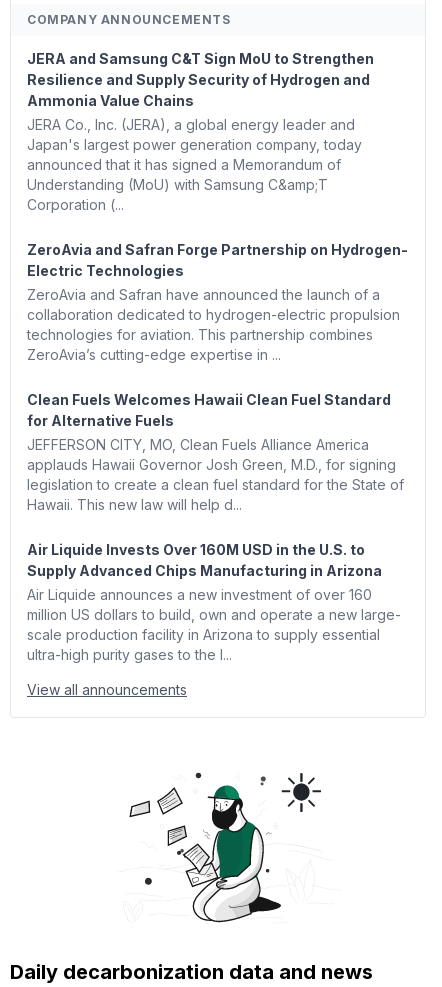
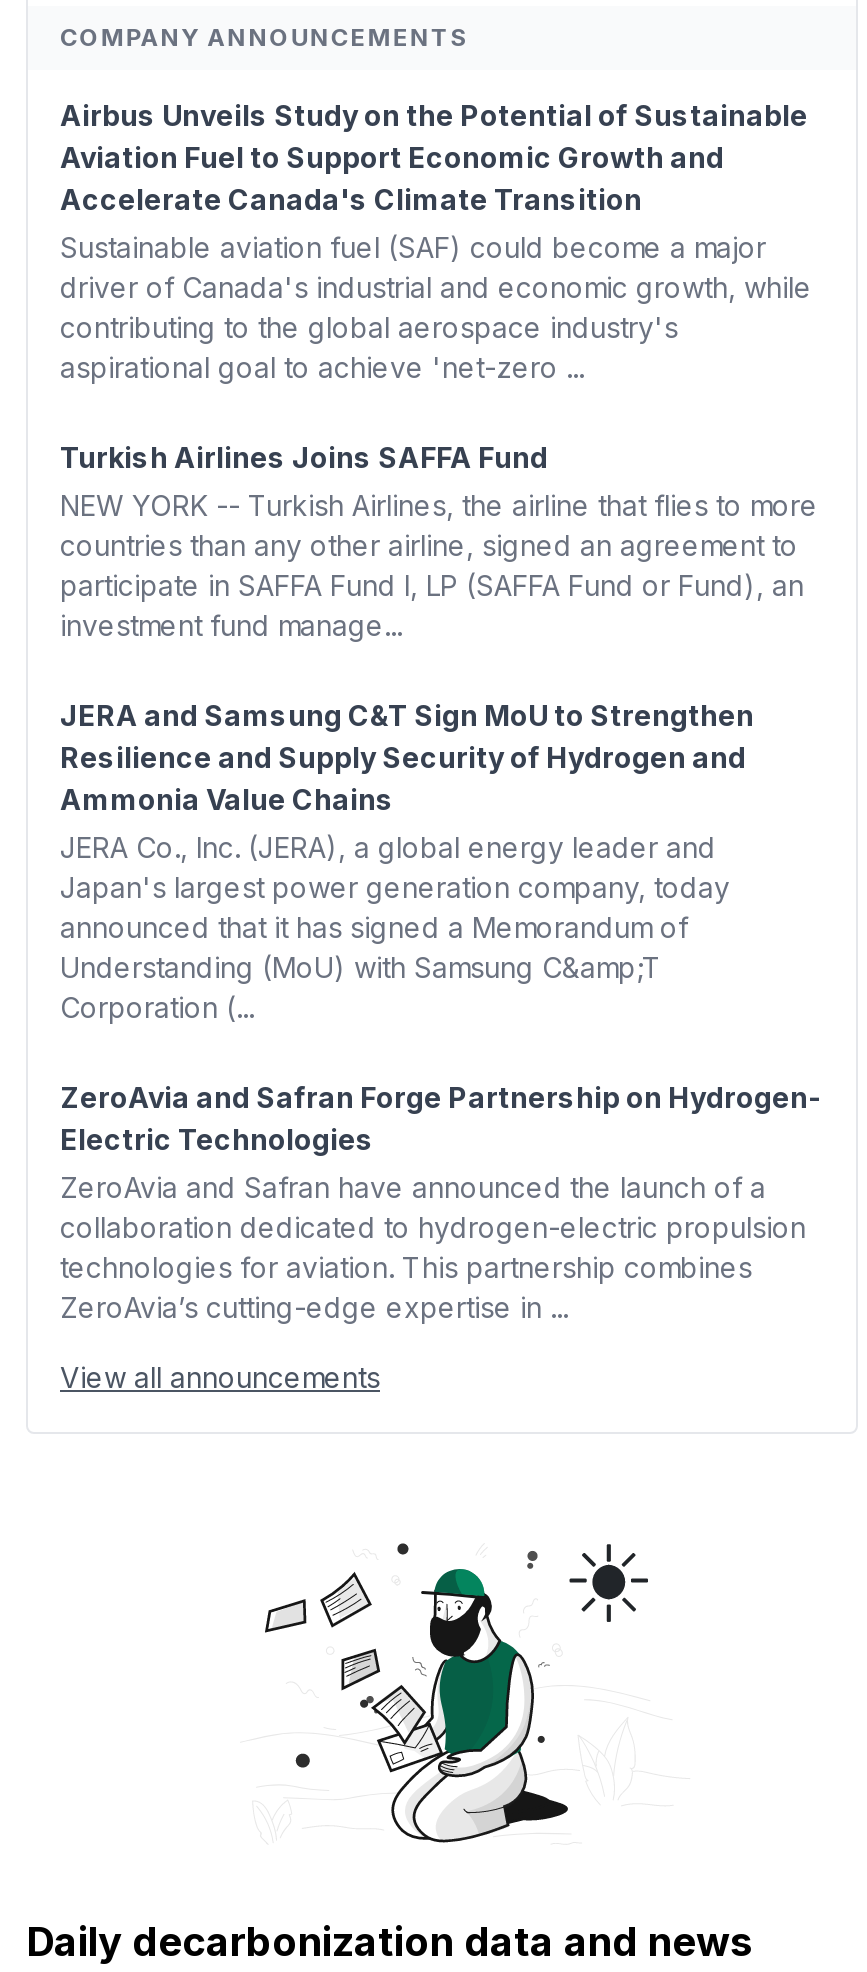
+ Airbus Unveils Study on the Potential of Sustainable
+ Aviation Fuel to Support Economic Growth and
+ Accelerate Canada's Climate Transition
+ Sustainable aviation fuel (SAF) could become a major
+ driver of Canada's industrial and economic growth, while
+ contributing to the global aerospace industry's
+ aspirational goal to achieve 'net-zero ...
+ Turkish Airlines Joins SAFFA Fund
+ NEW YORK -- Turkish Airlines, the airline that flies to more
+ countries than any other airline, signed an agreement to
+ participate in SAFFA Fund I, LP (SAFFA Fund or Fund), an
+ investment fund manage...

moved down: JERA and Samsung C&T Sign MoU to Strengthen | Resilience and Supply Security of Hydrogen and | Ammonia Value Chains | ... | technologies for aviation. This partnership combines | ZeroAvia’s cutting-edge expertise in ...

- Clean Fuels Welcomes Hawaii Clean Fuel Standard
- for Alternative Fuels
- JEFFERSON CITY, MO, Clean Fuels Alliance America
- applauds Hawaii Governor Josh Green, M.D., for signing
- legislation to create a clean fuel standard for the State of
- Hawaii. This new law will help d...
- Air Liquide Invests Over 160M USD in the U.S. to
- Supply Advanced Chips Manufacturing in Arizona
- Air Liquide announces a new investment of over 160
- million US dollars to build, own and operate a new large-
- scale production facility in Arizona to supply essential
- ultra-high purity gases to the l...
